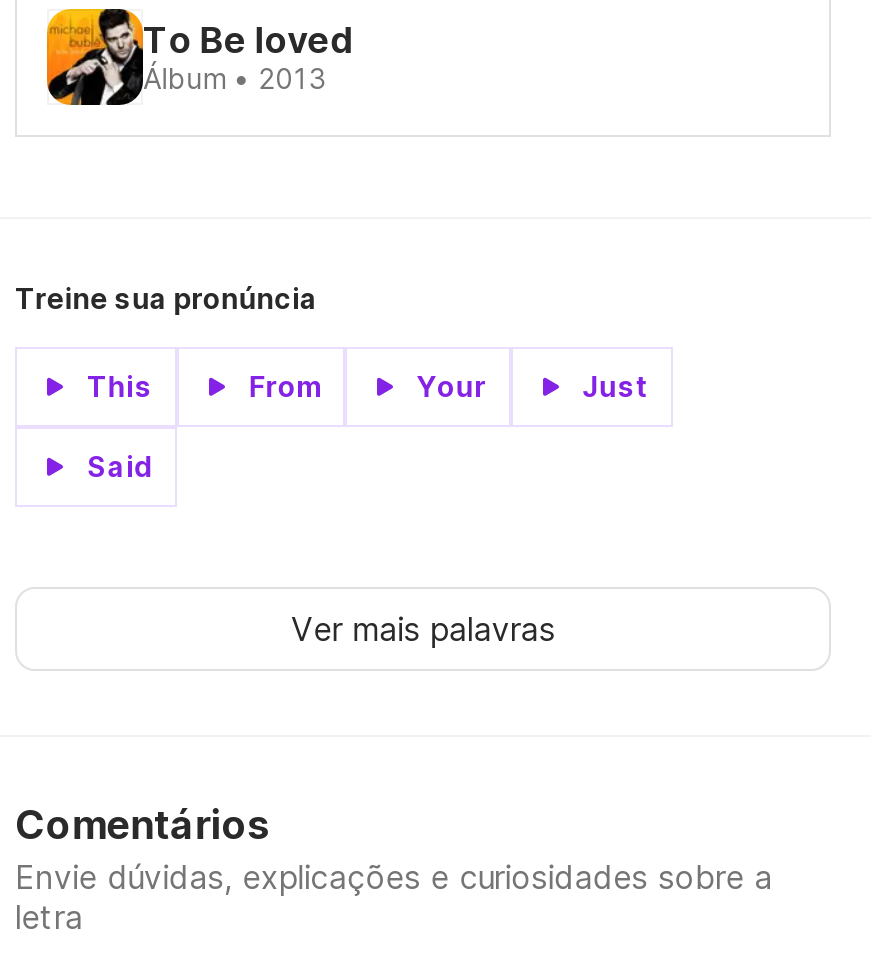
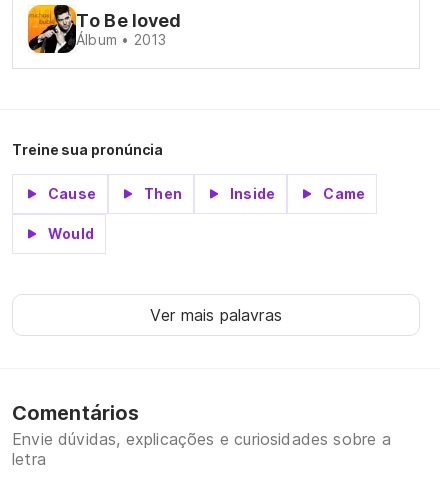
- This
- From
- Your
- Just
+ Cause
+ Then
+ Inside
+ Came

- Said
+ Would
